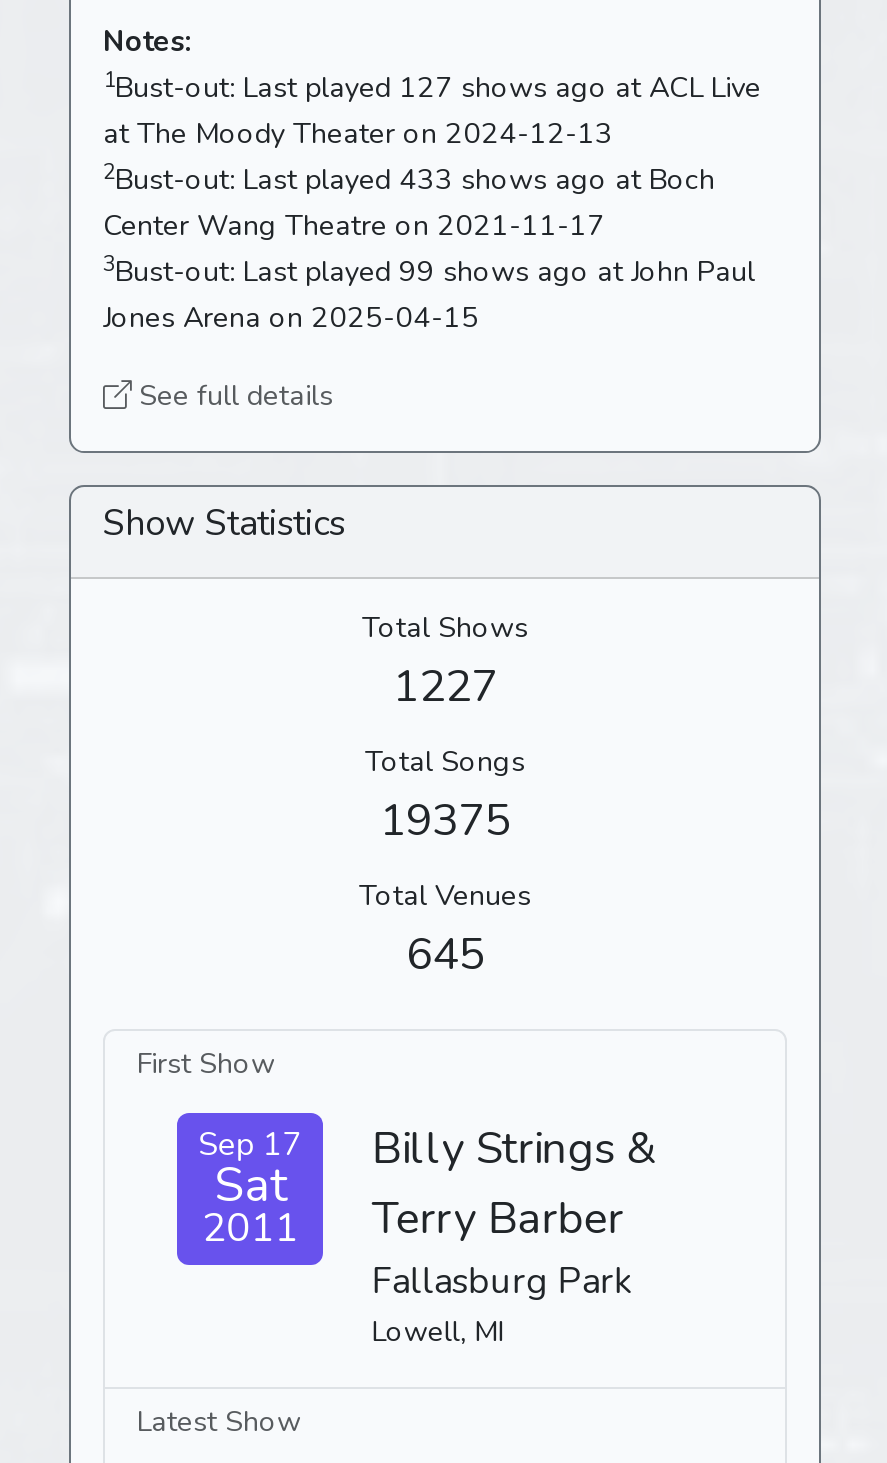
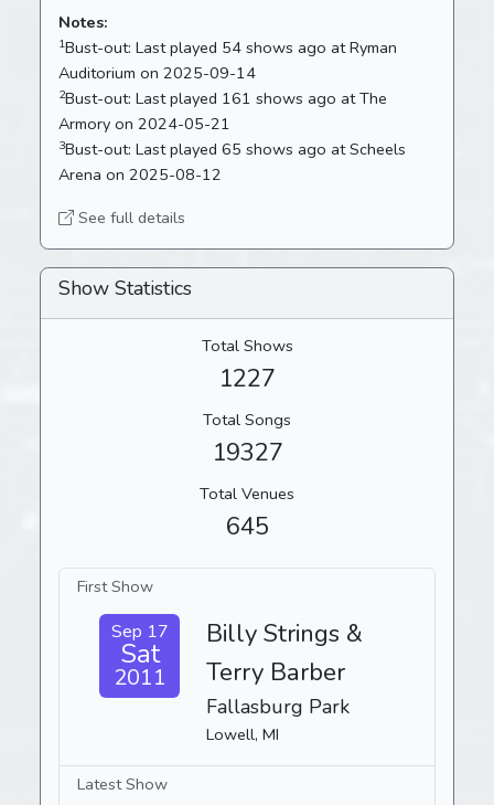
- 1Bust-out: Last played 127 shows ago at ACL Live
- at The Moody Theater on 2024-12-13
- 2Bust-out: Last played 433 shows ago at Boch
- Center Wang Theatre on 2021-11-17
- 3Bust-out: Last played 99 shows ago at John Paul
- Jones Arena on 2025-04-15
+ 1Bust-out: Last played 54 shows ago at Ryman
+ Auditorium on 2025-09-14
+ 2Bust-out: Last played 161 shows ago at The
+ Armory on 2024-05-21
+ 3Bust-out: Last played 65 shows ago at Scheels
+ Arena on 2025-08-12

- 19375
+ 19327
